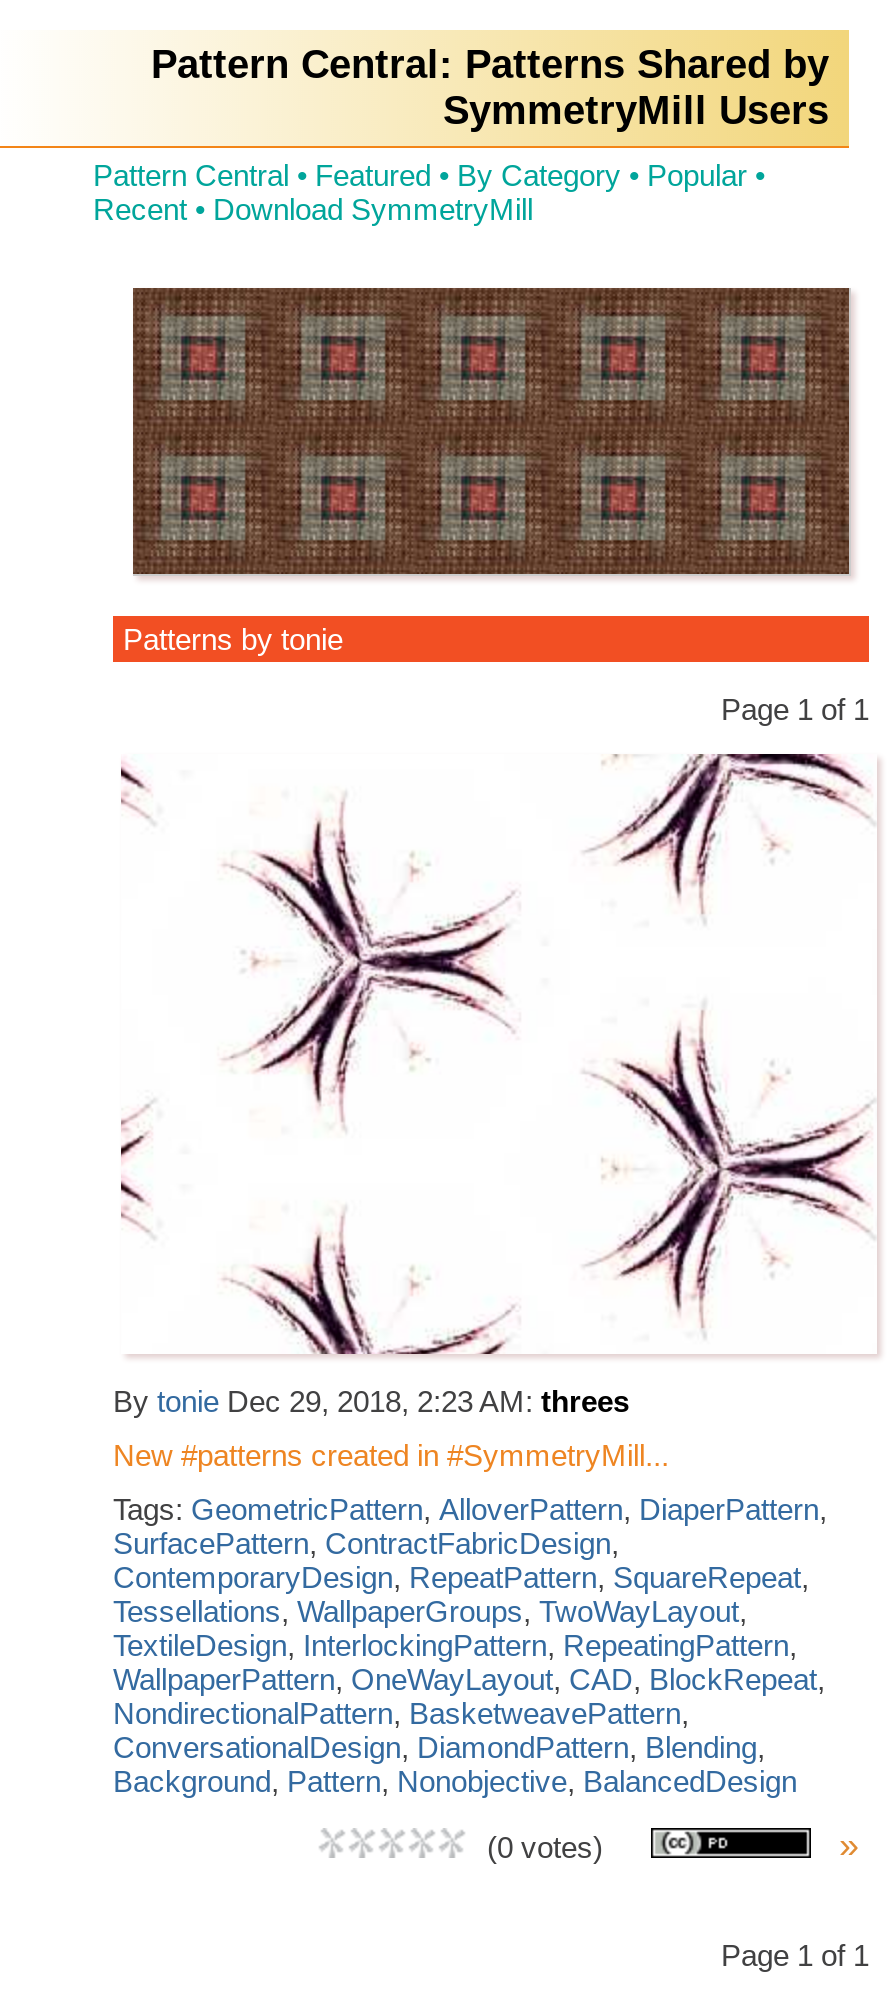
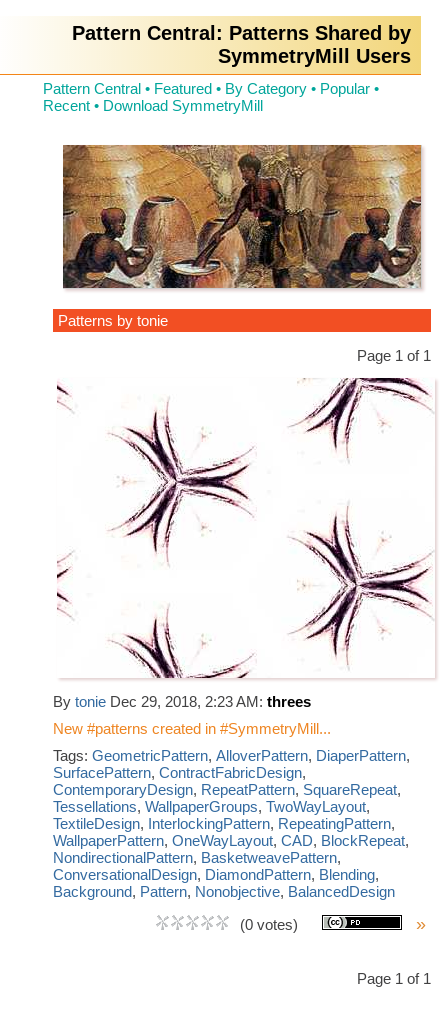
- [image]
+ [image]
